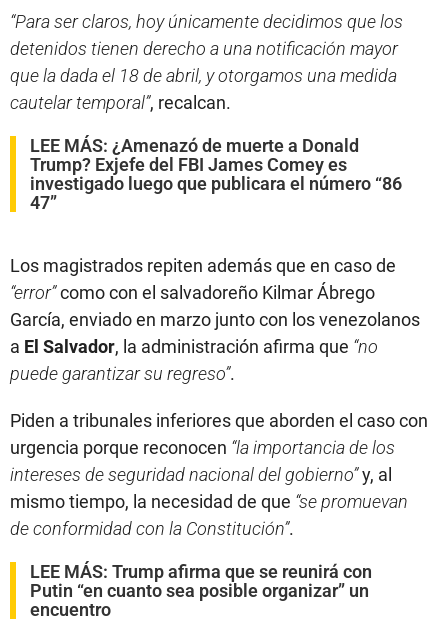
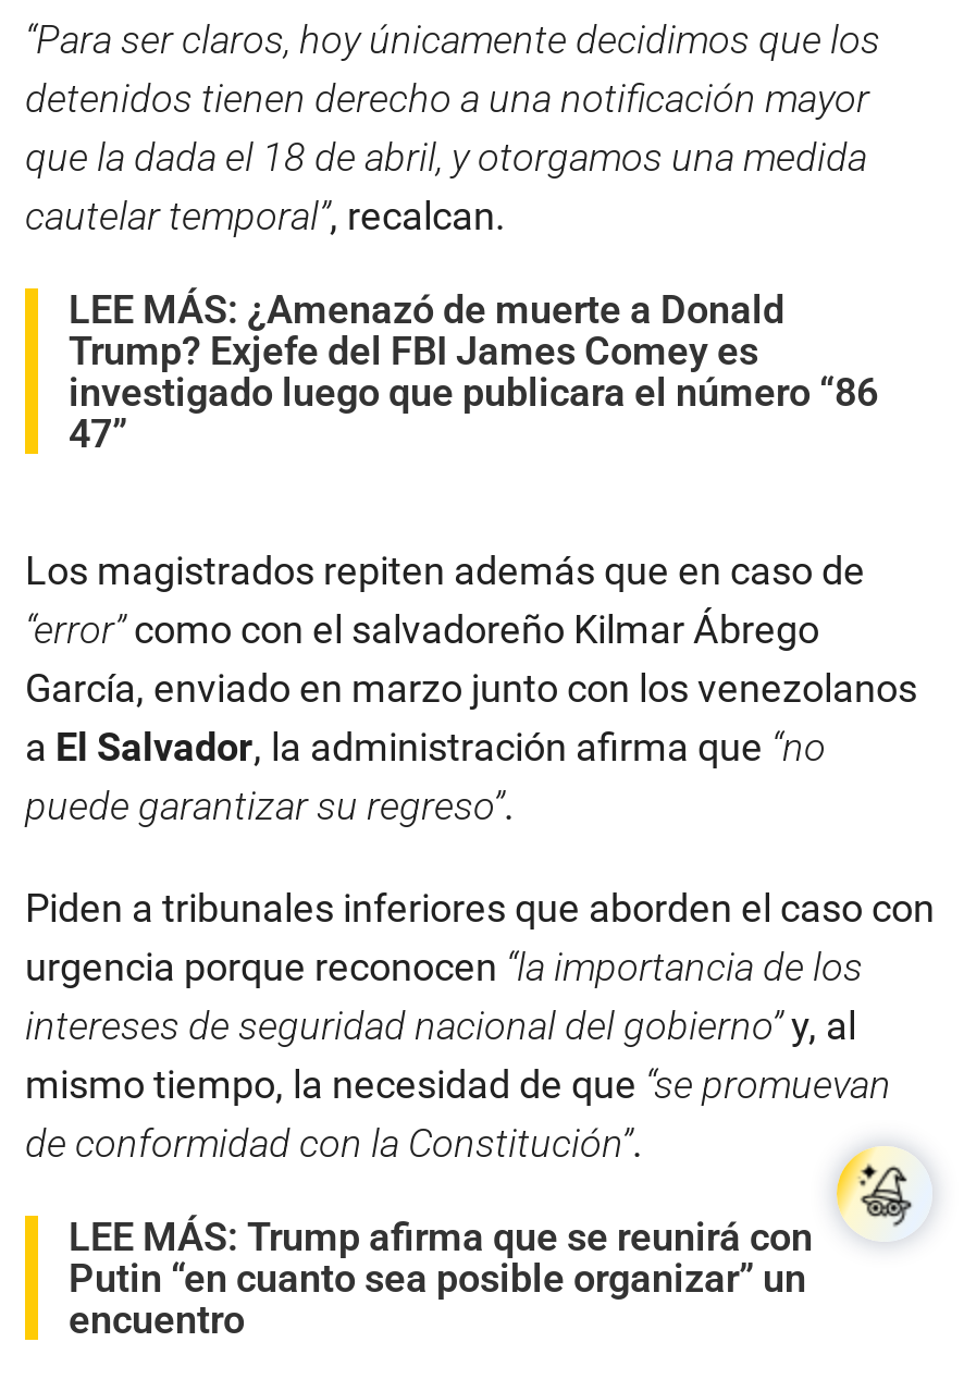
+ [image]
